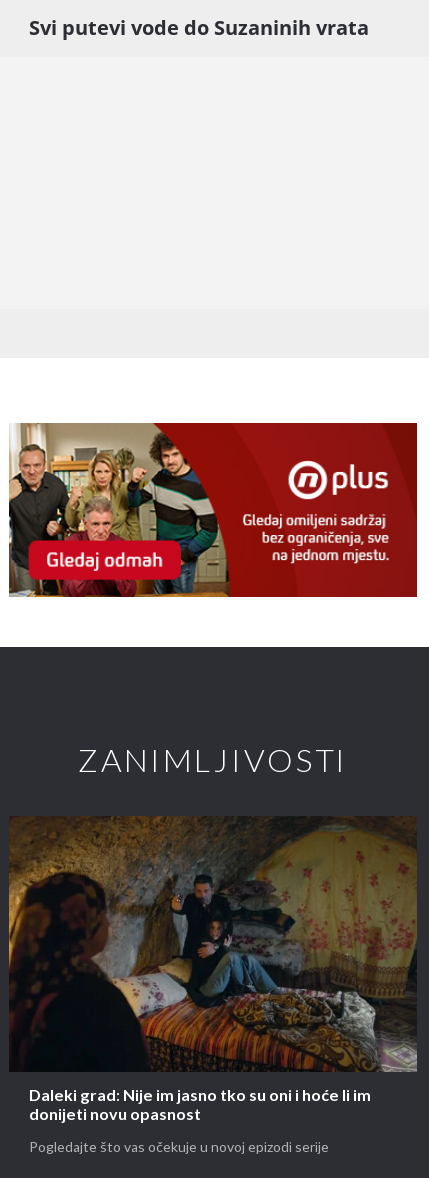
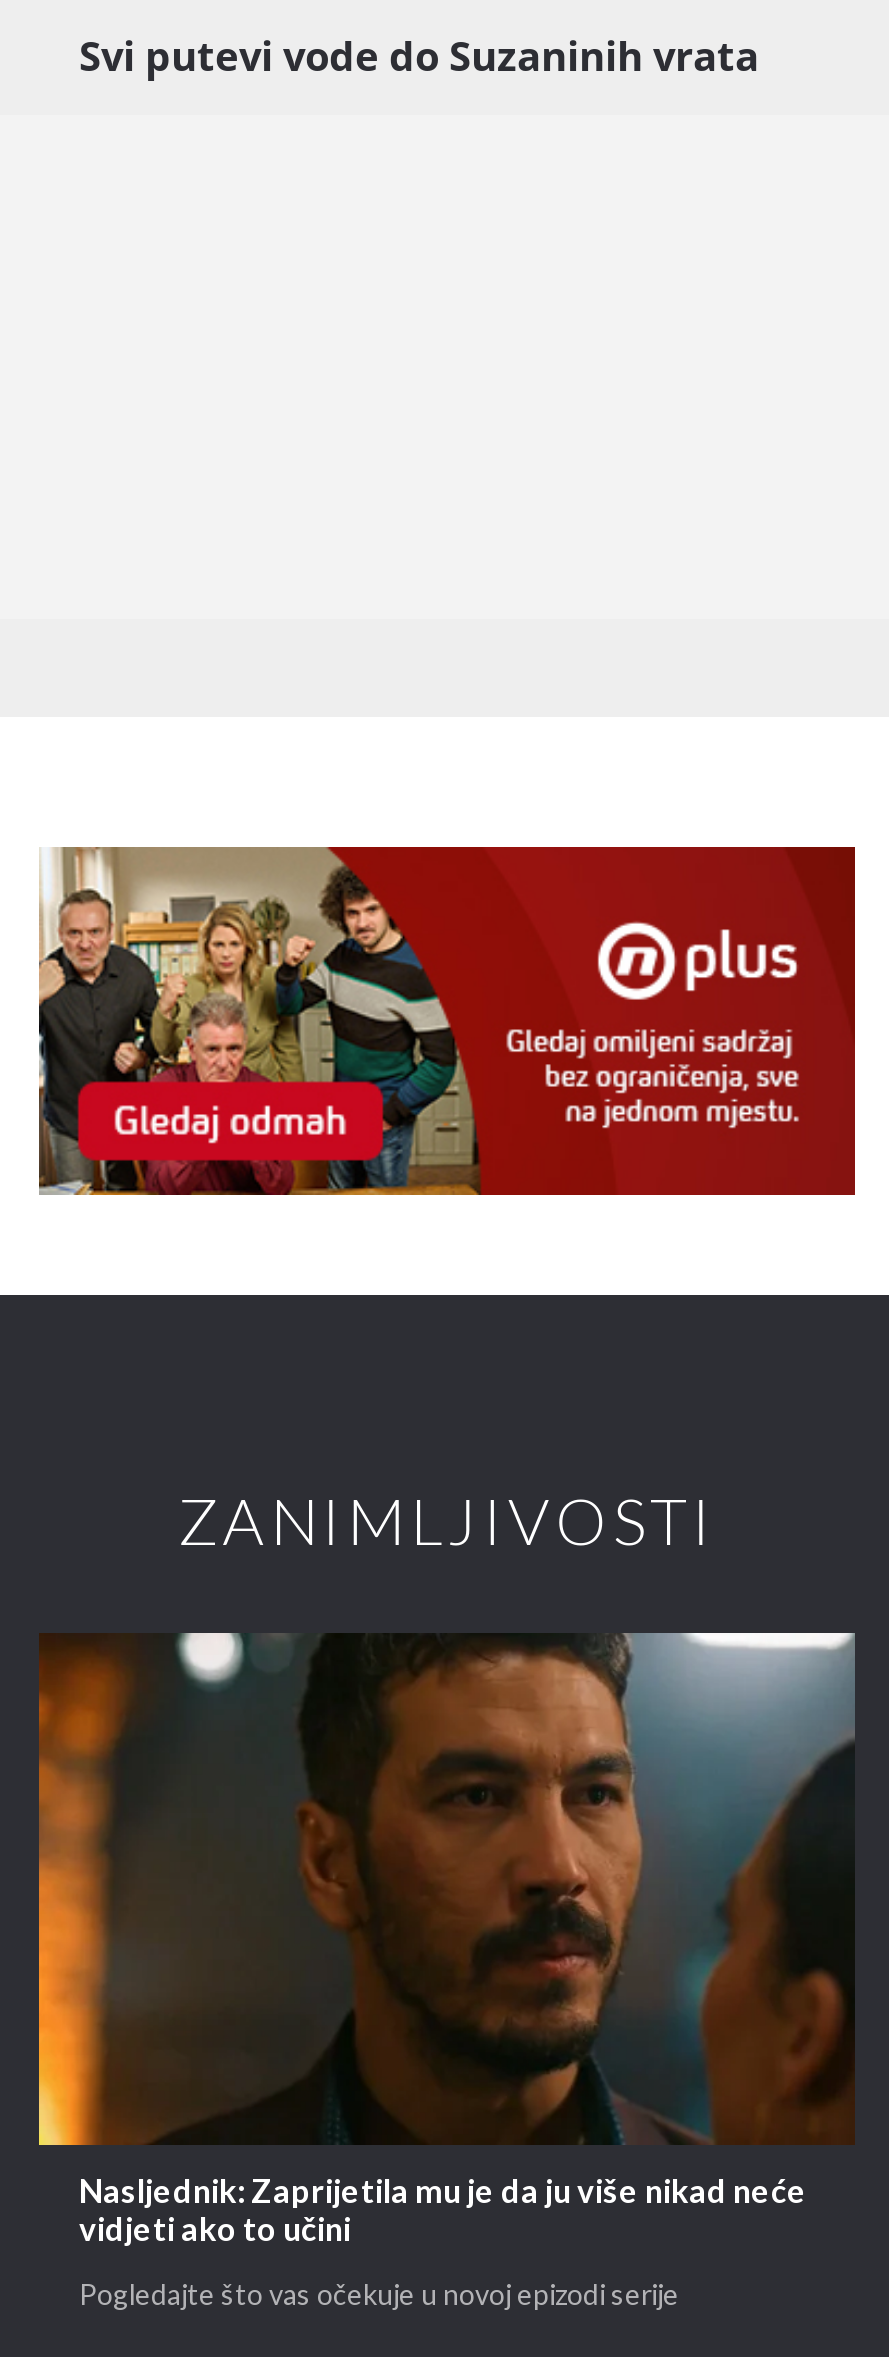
- [image]
- Daleki grad: Nije im jasno tko su oni i hoće li im
- donijeti novu opasnost
+ [image]
+ Nasljednik: Zaprijetila mu je da ju više nikad neće
+ vidjeti ako to učini
